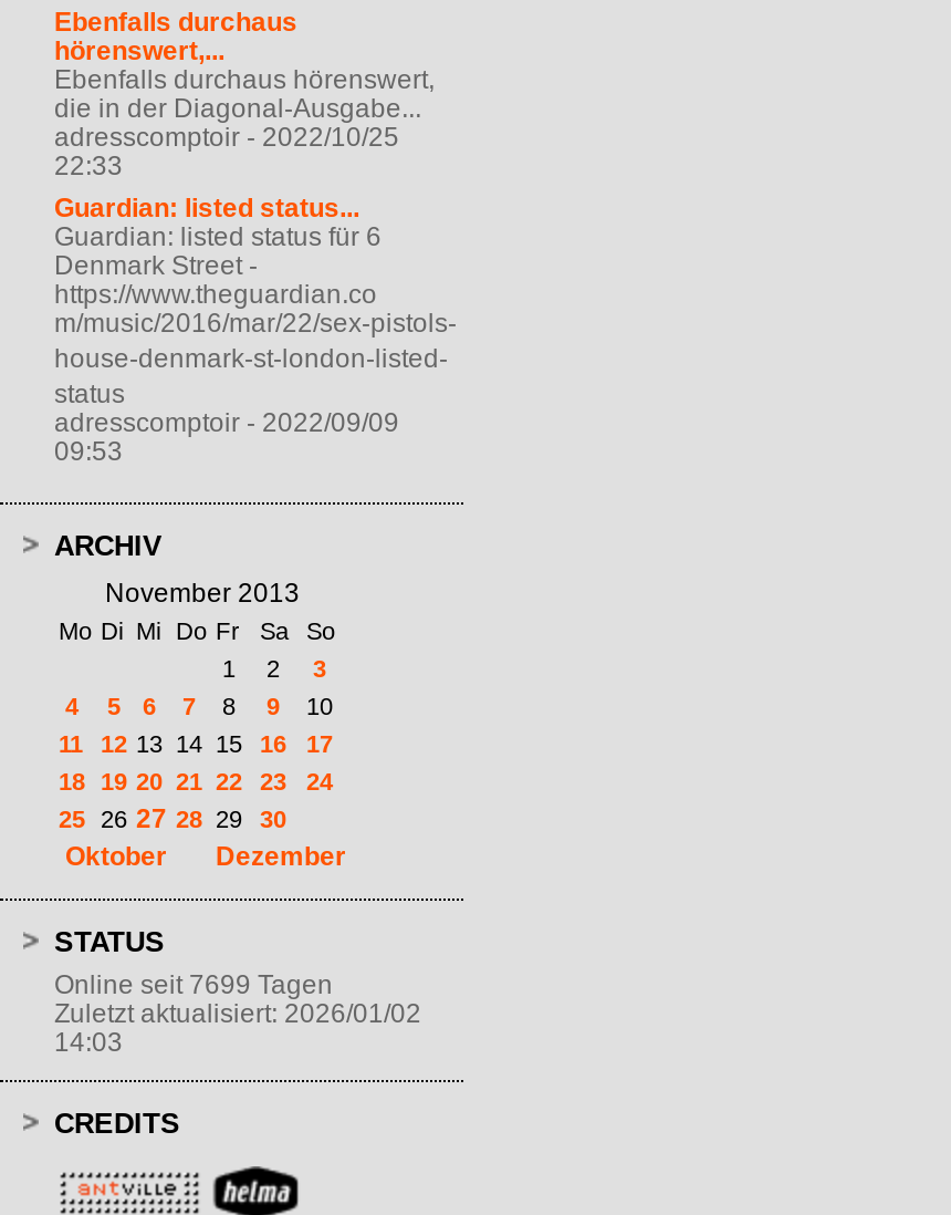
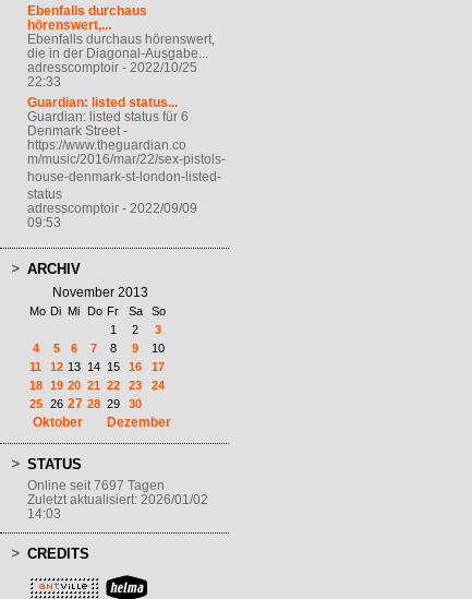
- Online seit 7699 Tagen
+ Online seit 7697 Tagen
